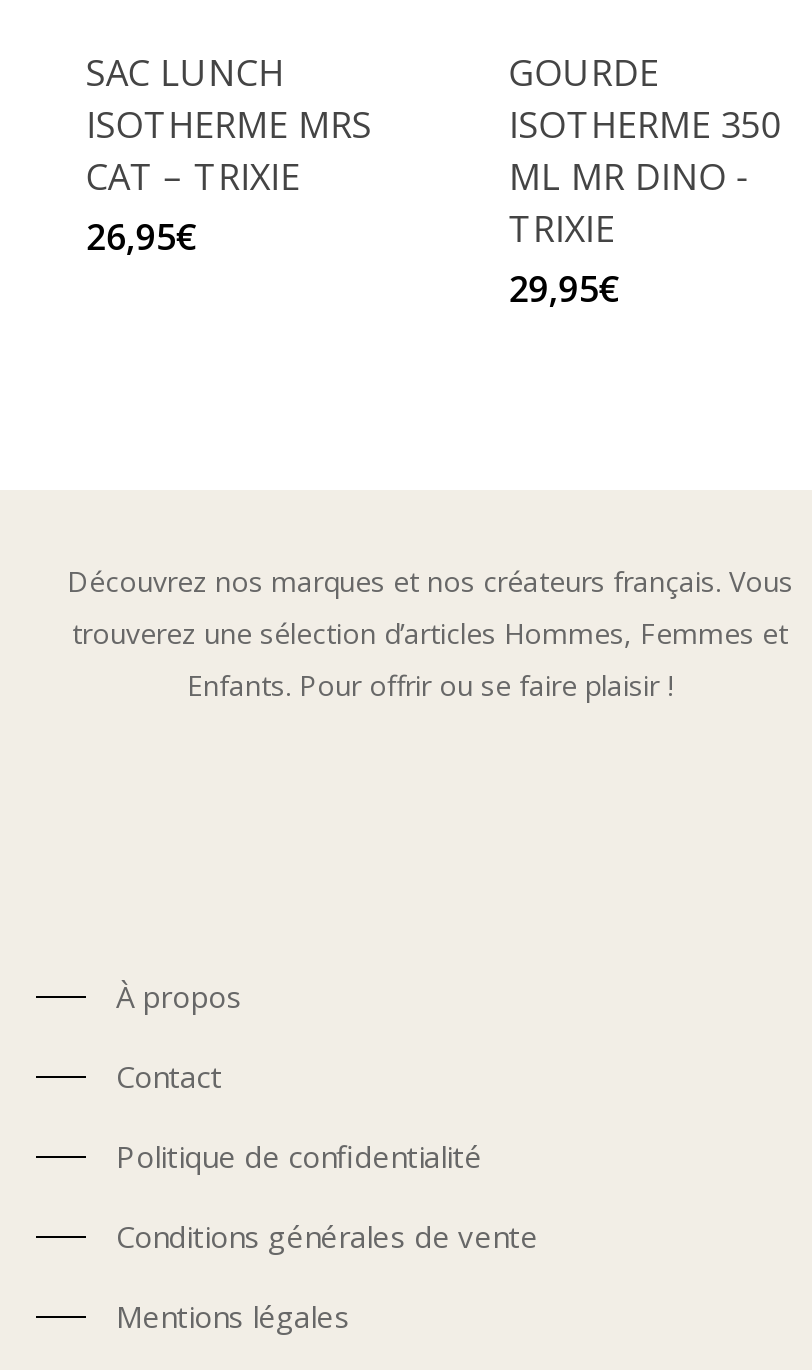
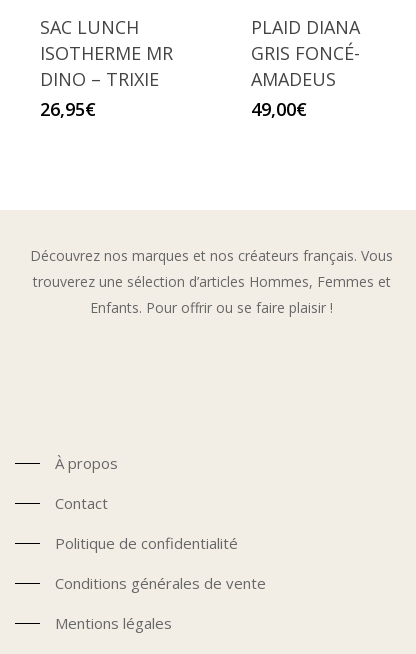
- GOURDE
- ISOTHERME 350
- ML MR DINO -
- TRIXIE
- 29,95€
+ PLAID DIANA
+ GRIS FONCÉ-
+ AMADEUS
+ 49,00€

- ISOTHERME MRS
+ ISOTHERME MR

- CAT – TRIXIE
+ DINO – TRIXIE
